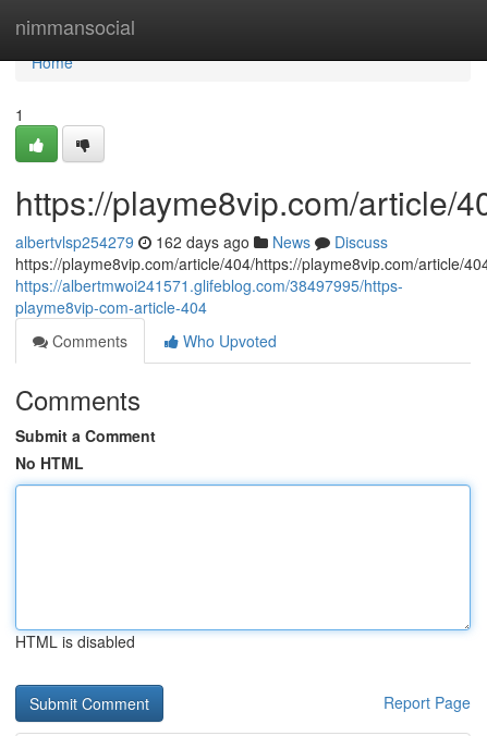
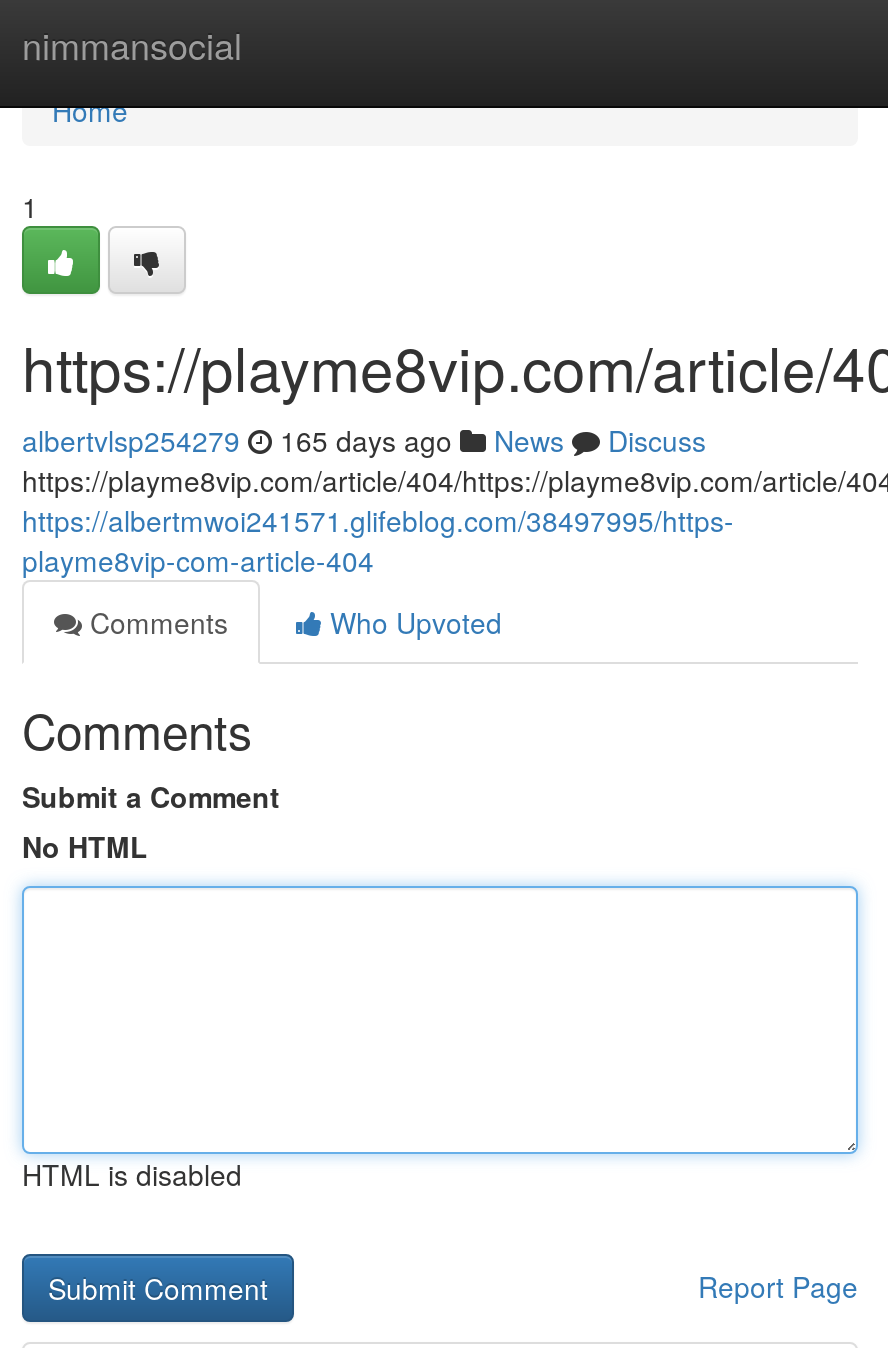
- albertvlsp254279 162 days ago News Discuss
+ albertvlsp254279 165 days ago News Discuss
